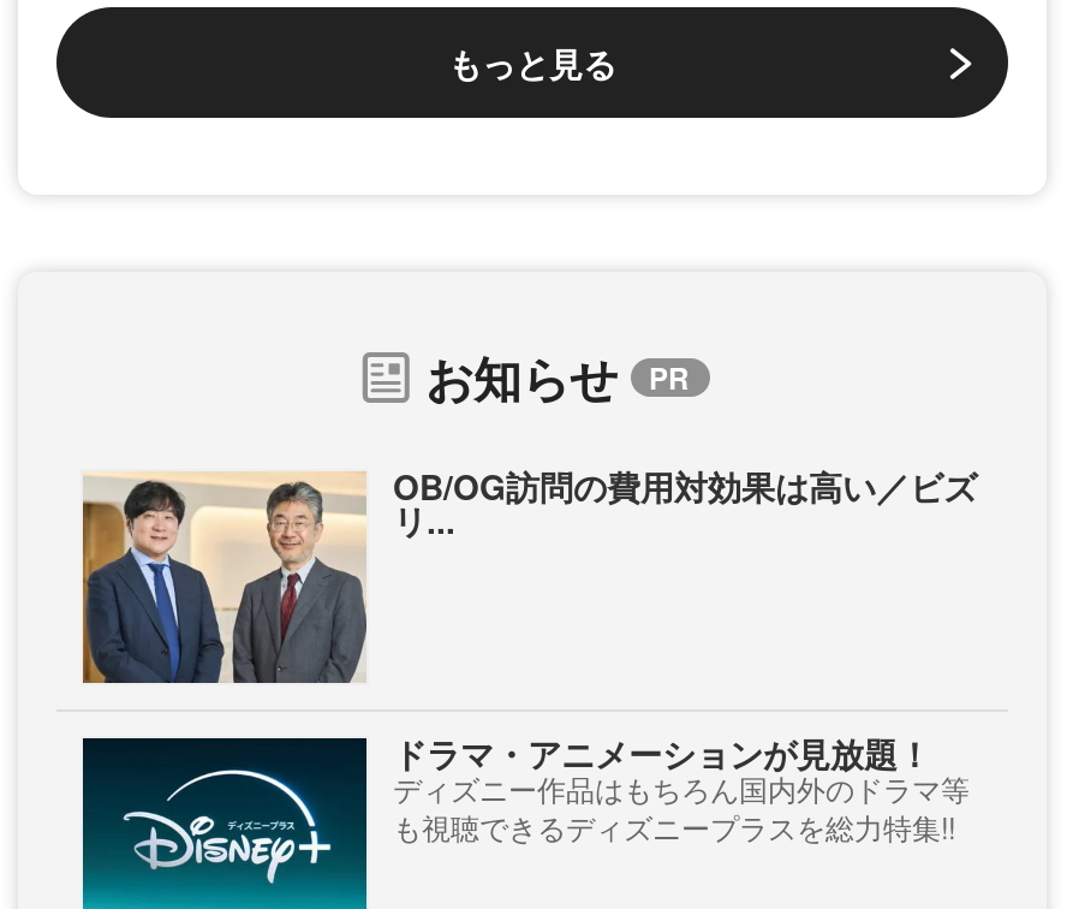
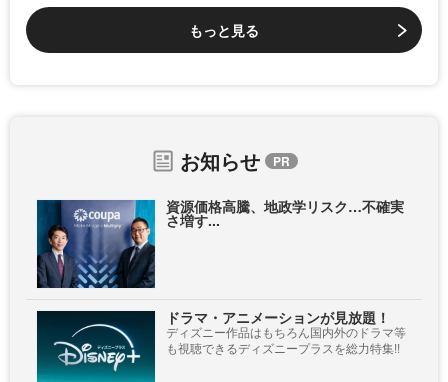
- [image]
- OB/OG訪問の費用対効果は高い／ビズ
- リ...
+ [image]
+ 資源価格高騰、地政学リスク…不確実
+ さ増す...
